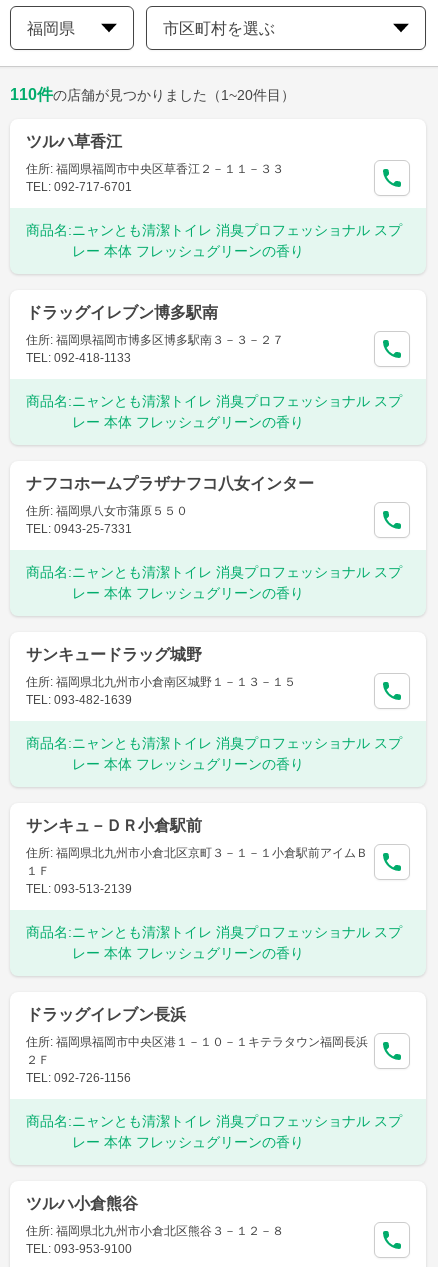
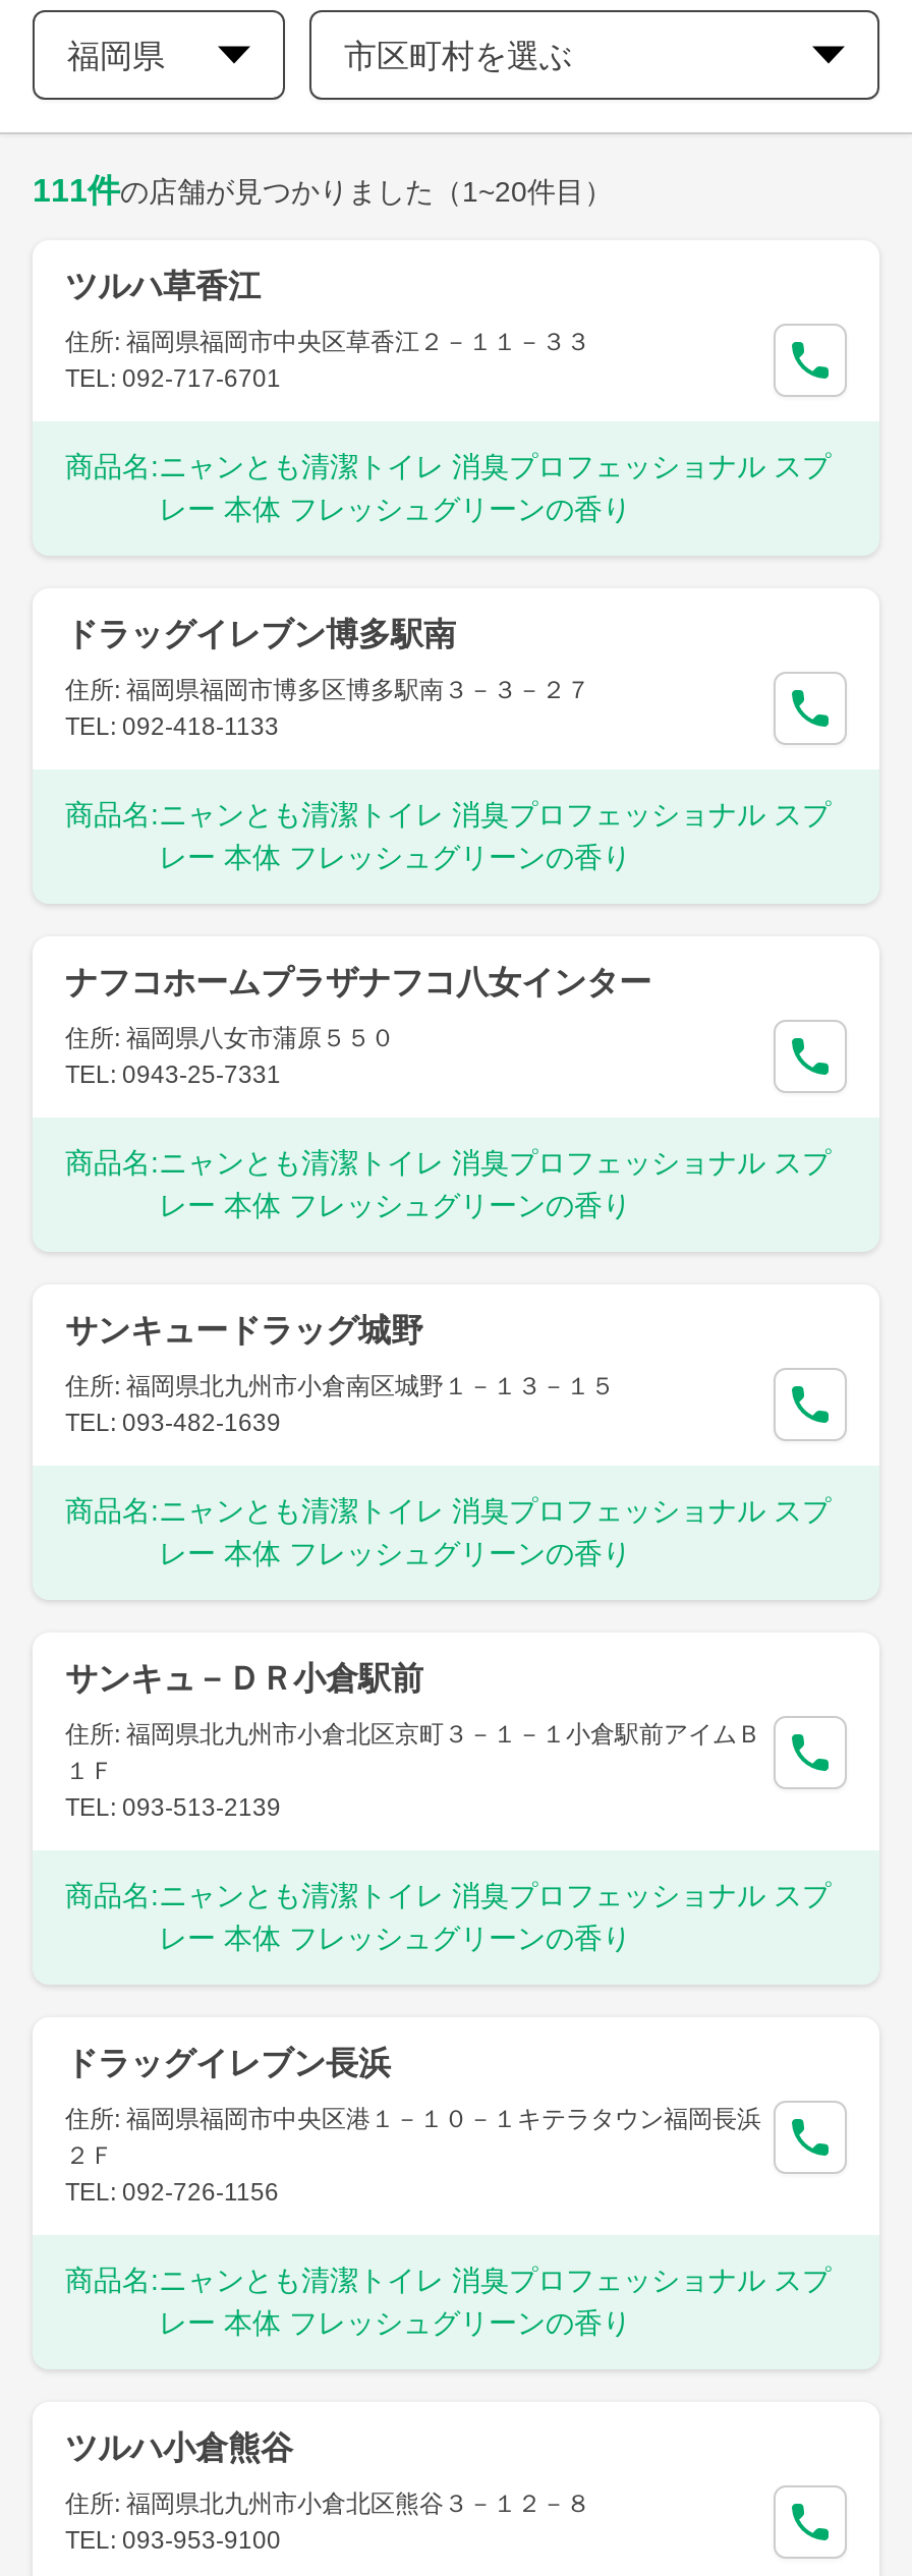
- 110件の店舗が見つかりました（1~20件目）
+ 111件の店舗が見つかりました（1~20件目）
